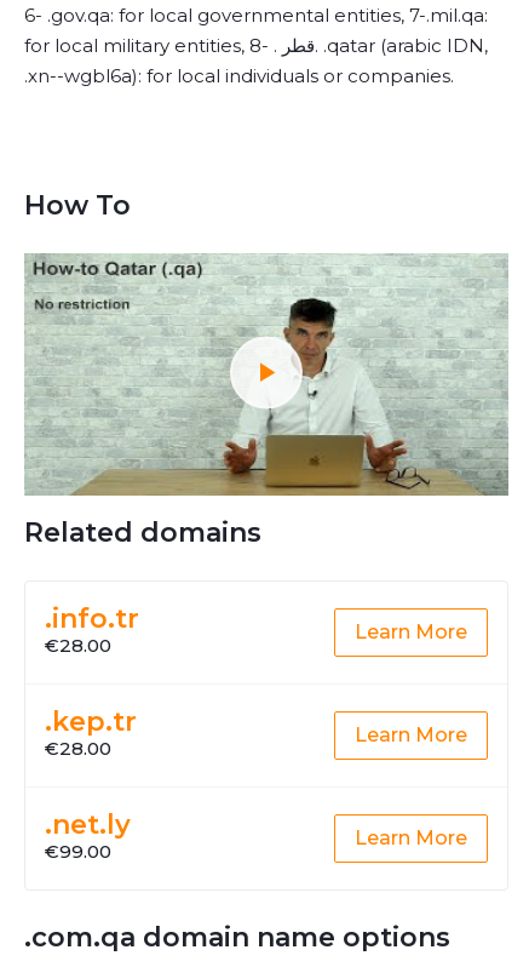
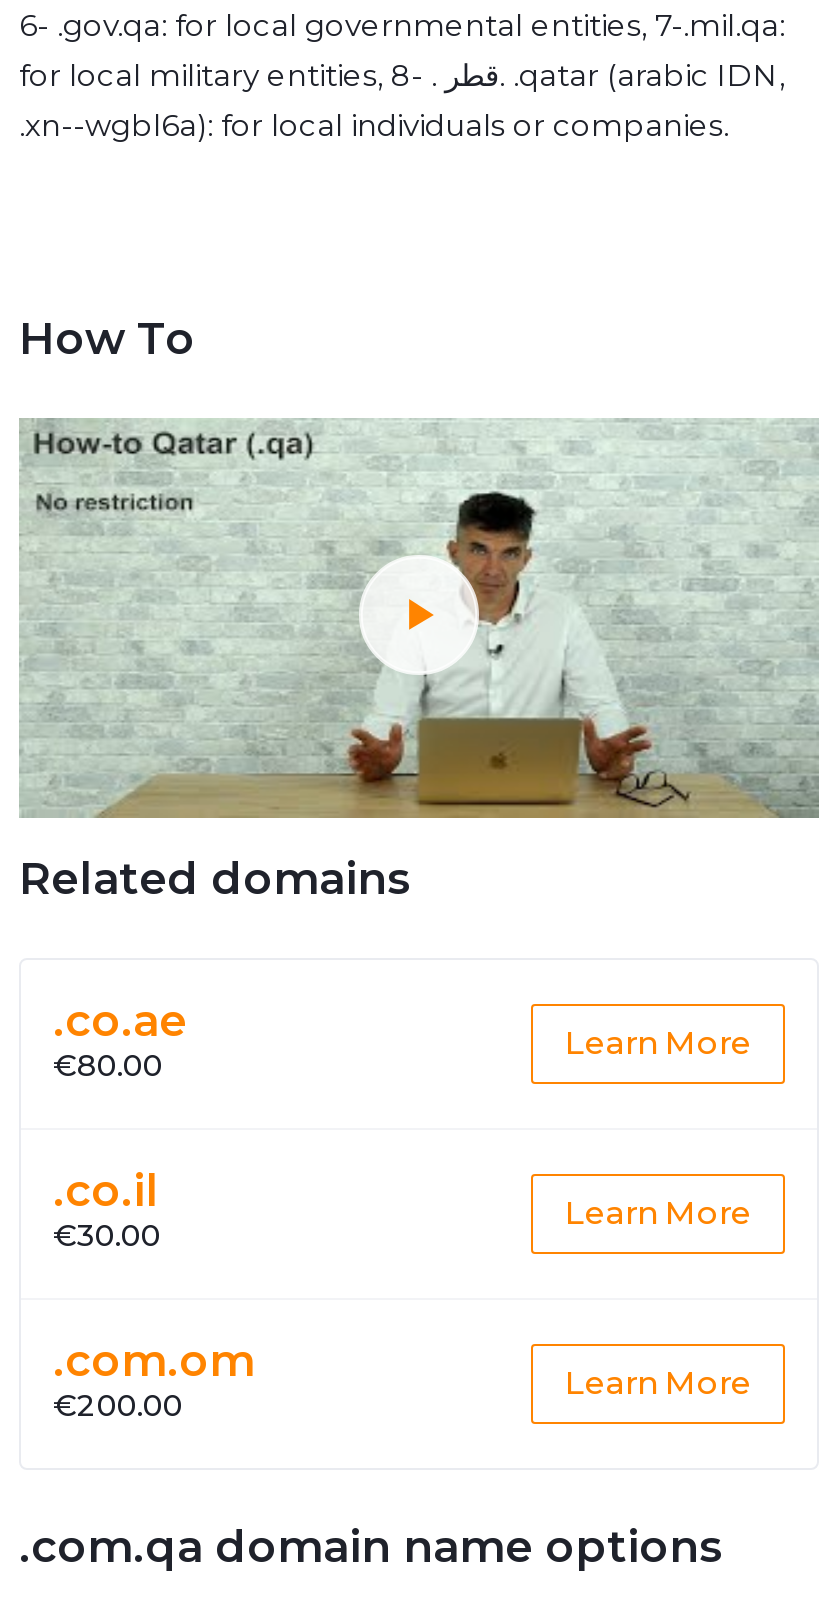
- .info.tr
- €28.00
+ .co.ae
+ €80.00

- .kep.tr
- €28.00
+ .co.il
+ €30.00

- .net.ly
- €99.00
+ .com.om
+ €200.00
